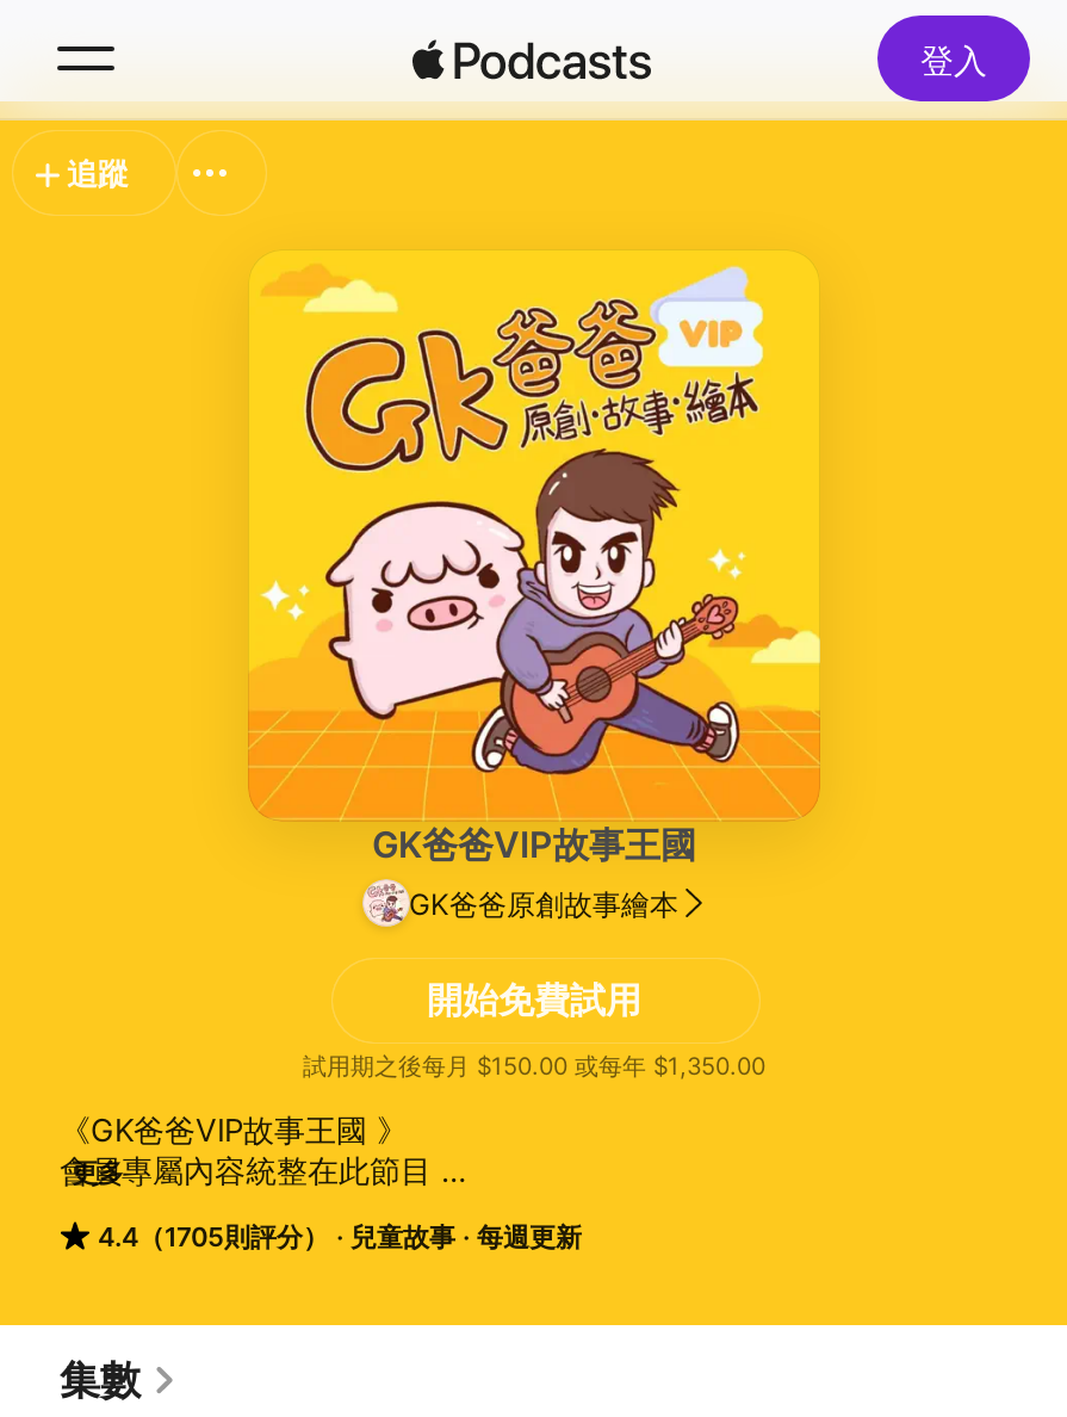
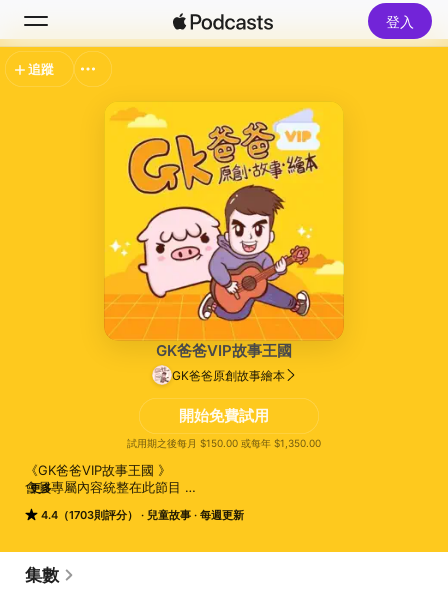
- 4.4（1705則評分） 兒童故事 每週更新
+ 4.4（1703則評分） 兒童故事 每週更新
